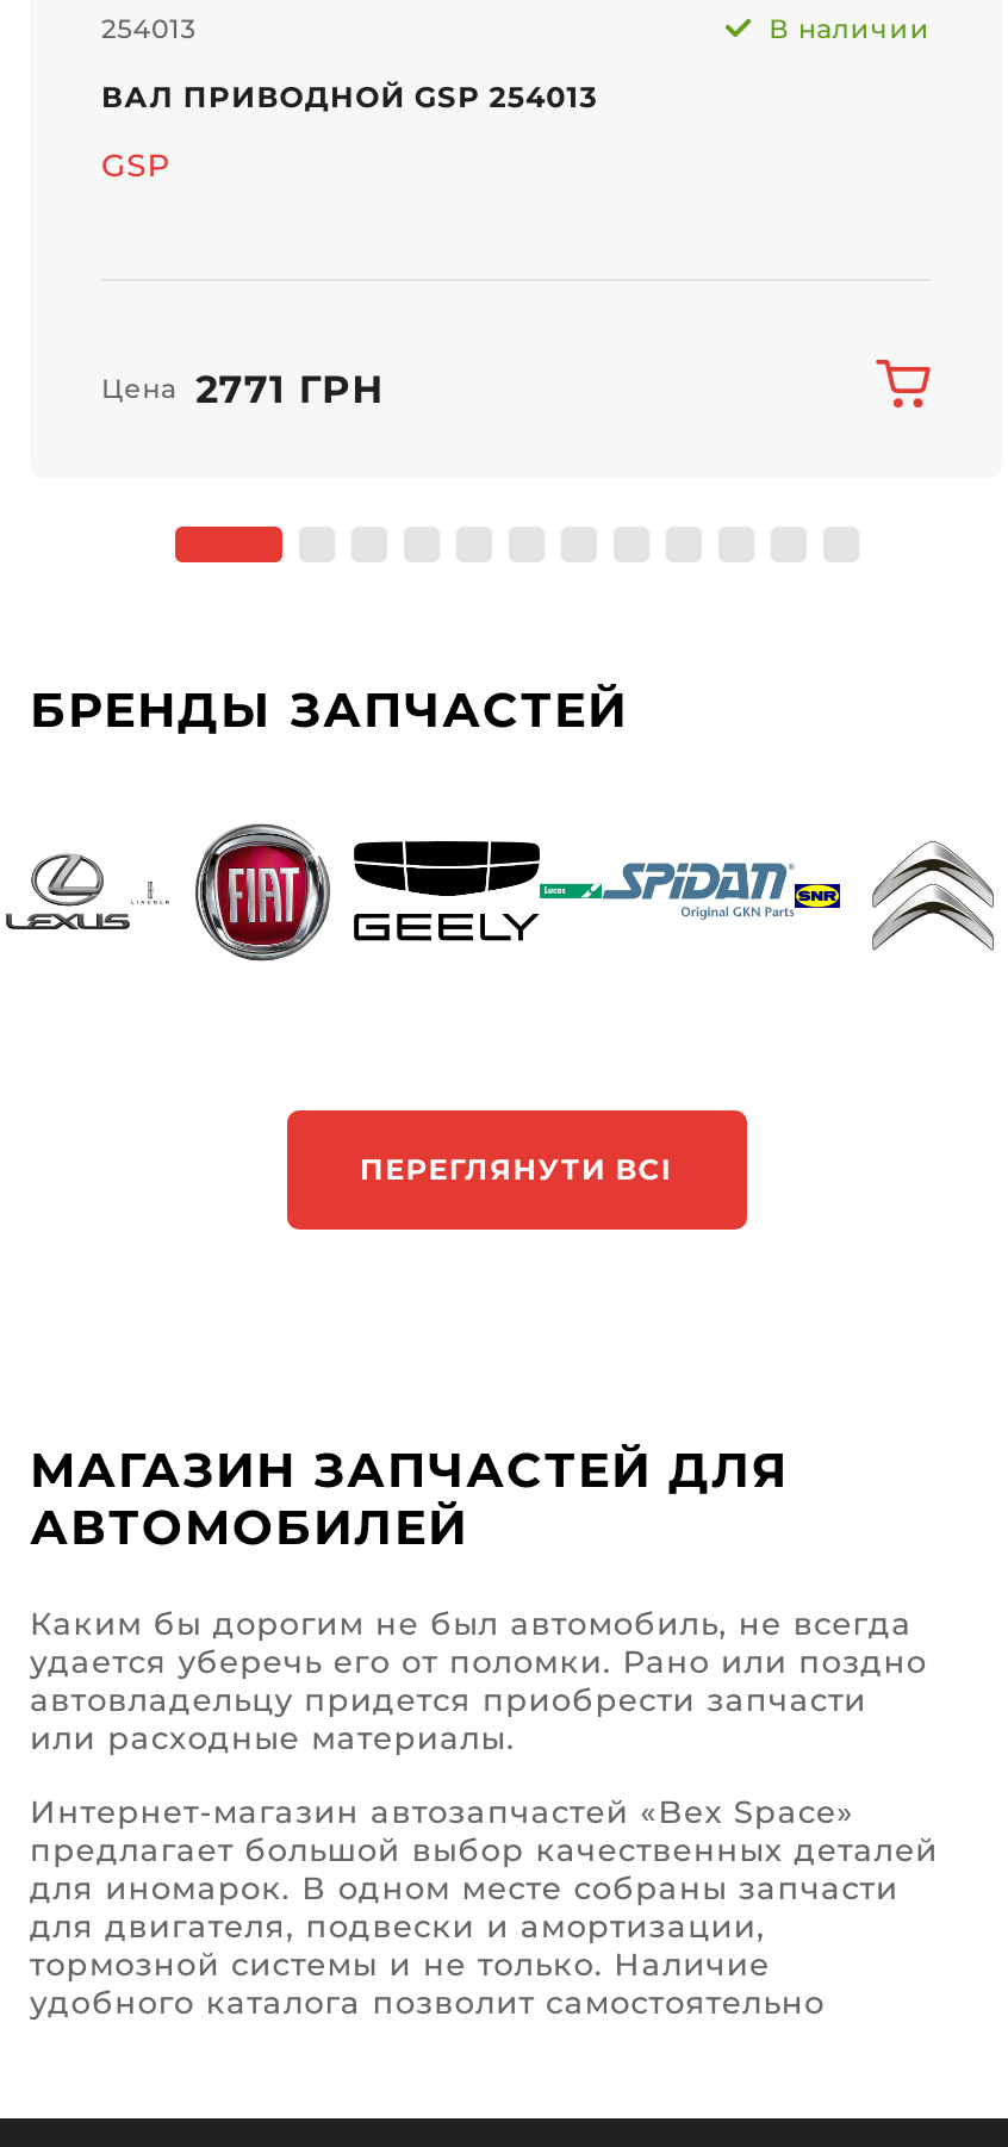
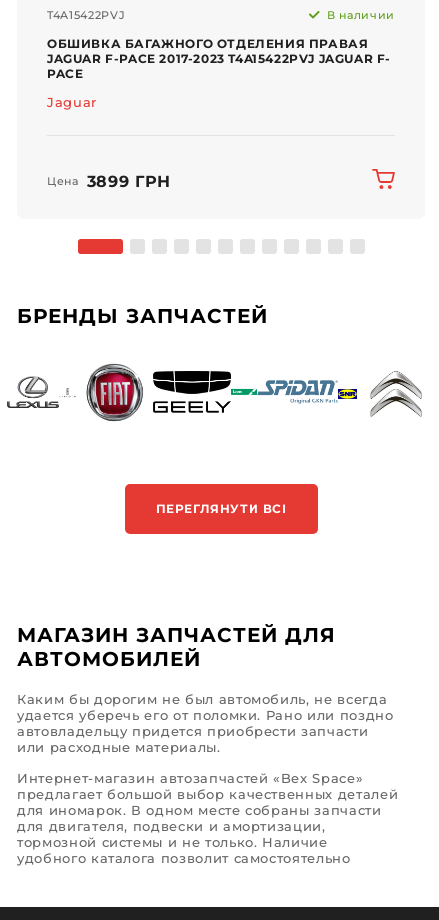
- 254013
+ T4A15422PVJ

- ВАЛ ПРИВОДНОЙ GSP 254013
+ ОБШИВКА БАГАЖНОГО ОТДЕЛЕНИЯ ПРАВАЯ
+ JAGUAR F-PACE 2017-2023 T4A15422PVJ JAGUAR F-
+ PACE

- GSP
+ Jaguar

- Цена 2771 ГРН
+ Цена 3899 ГРН
